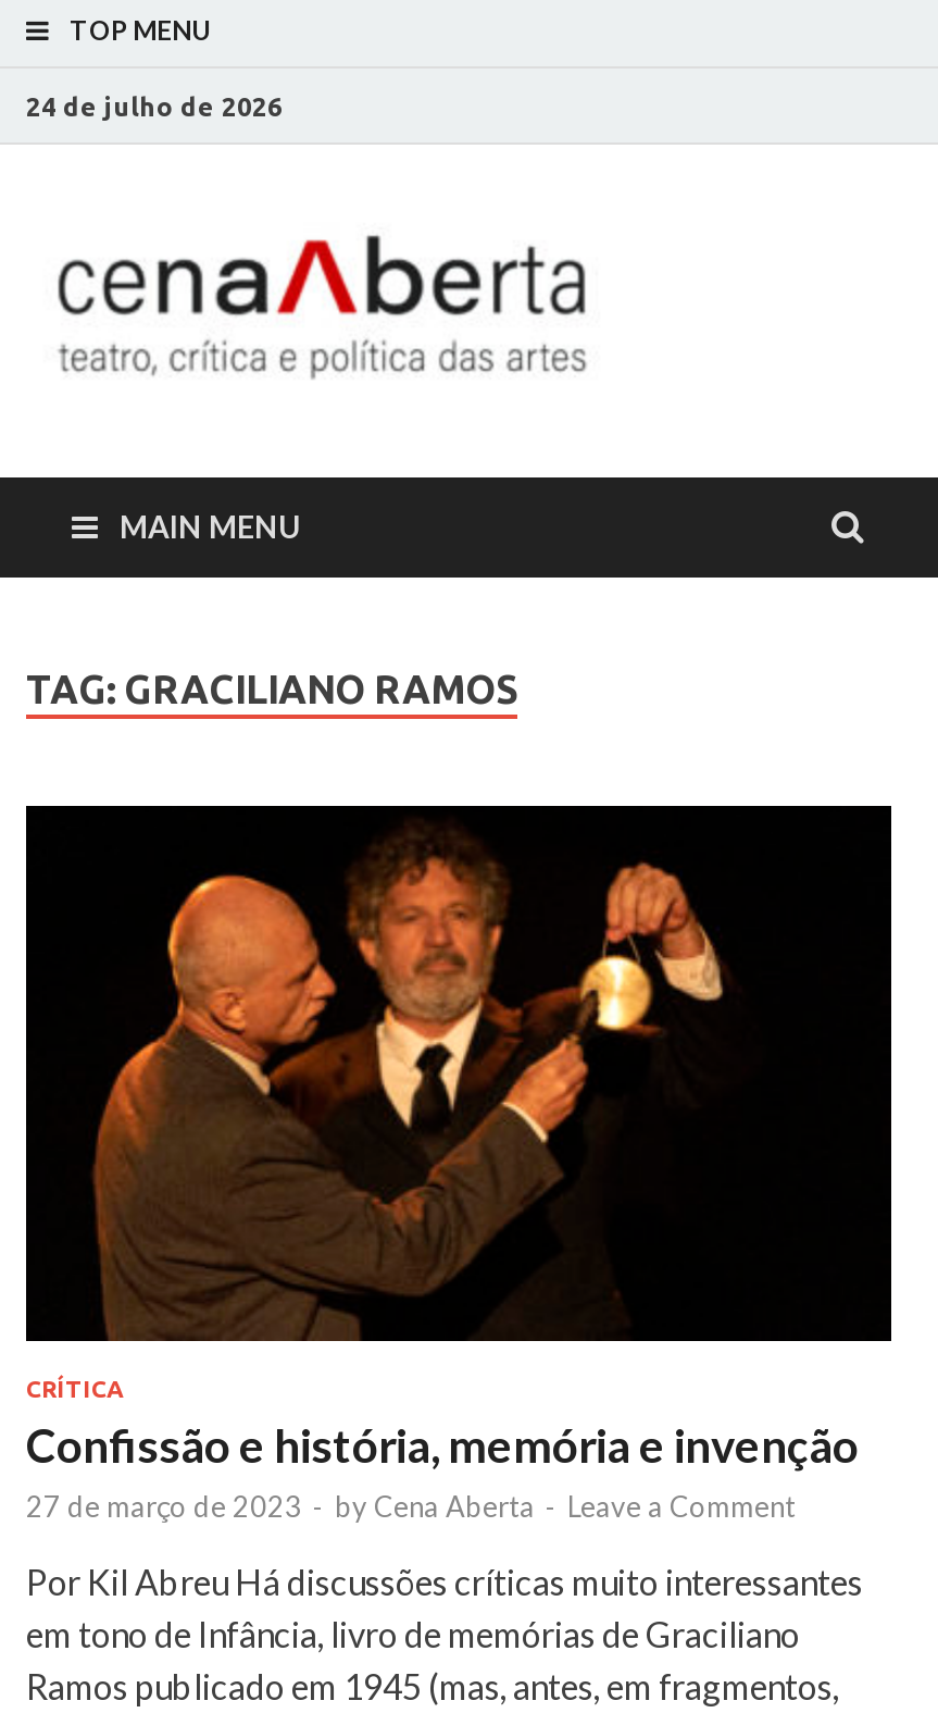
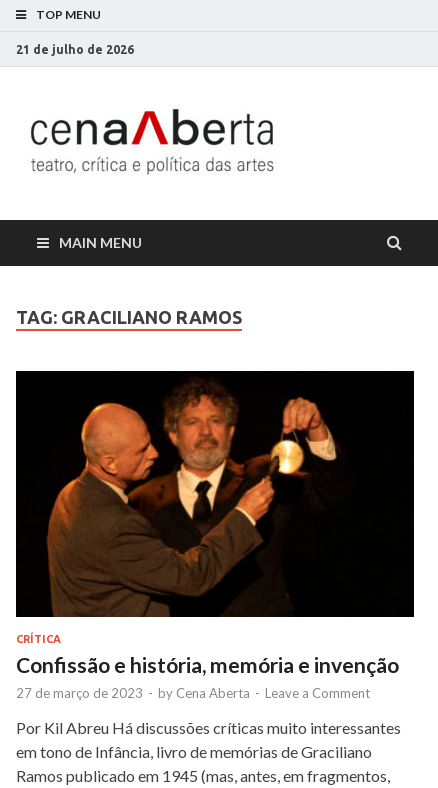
- 24 de julho de 2026
+ 21 de julho de 2026
